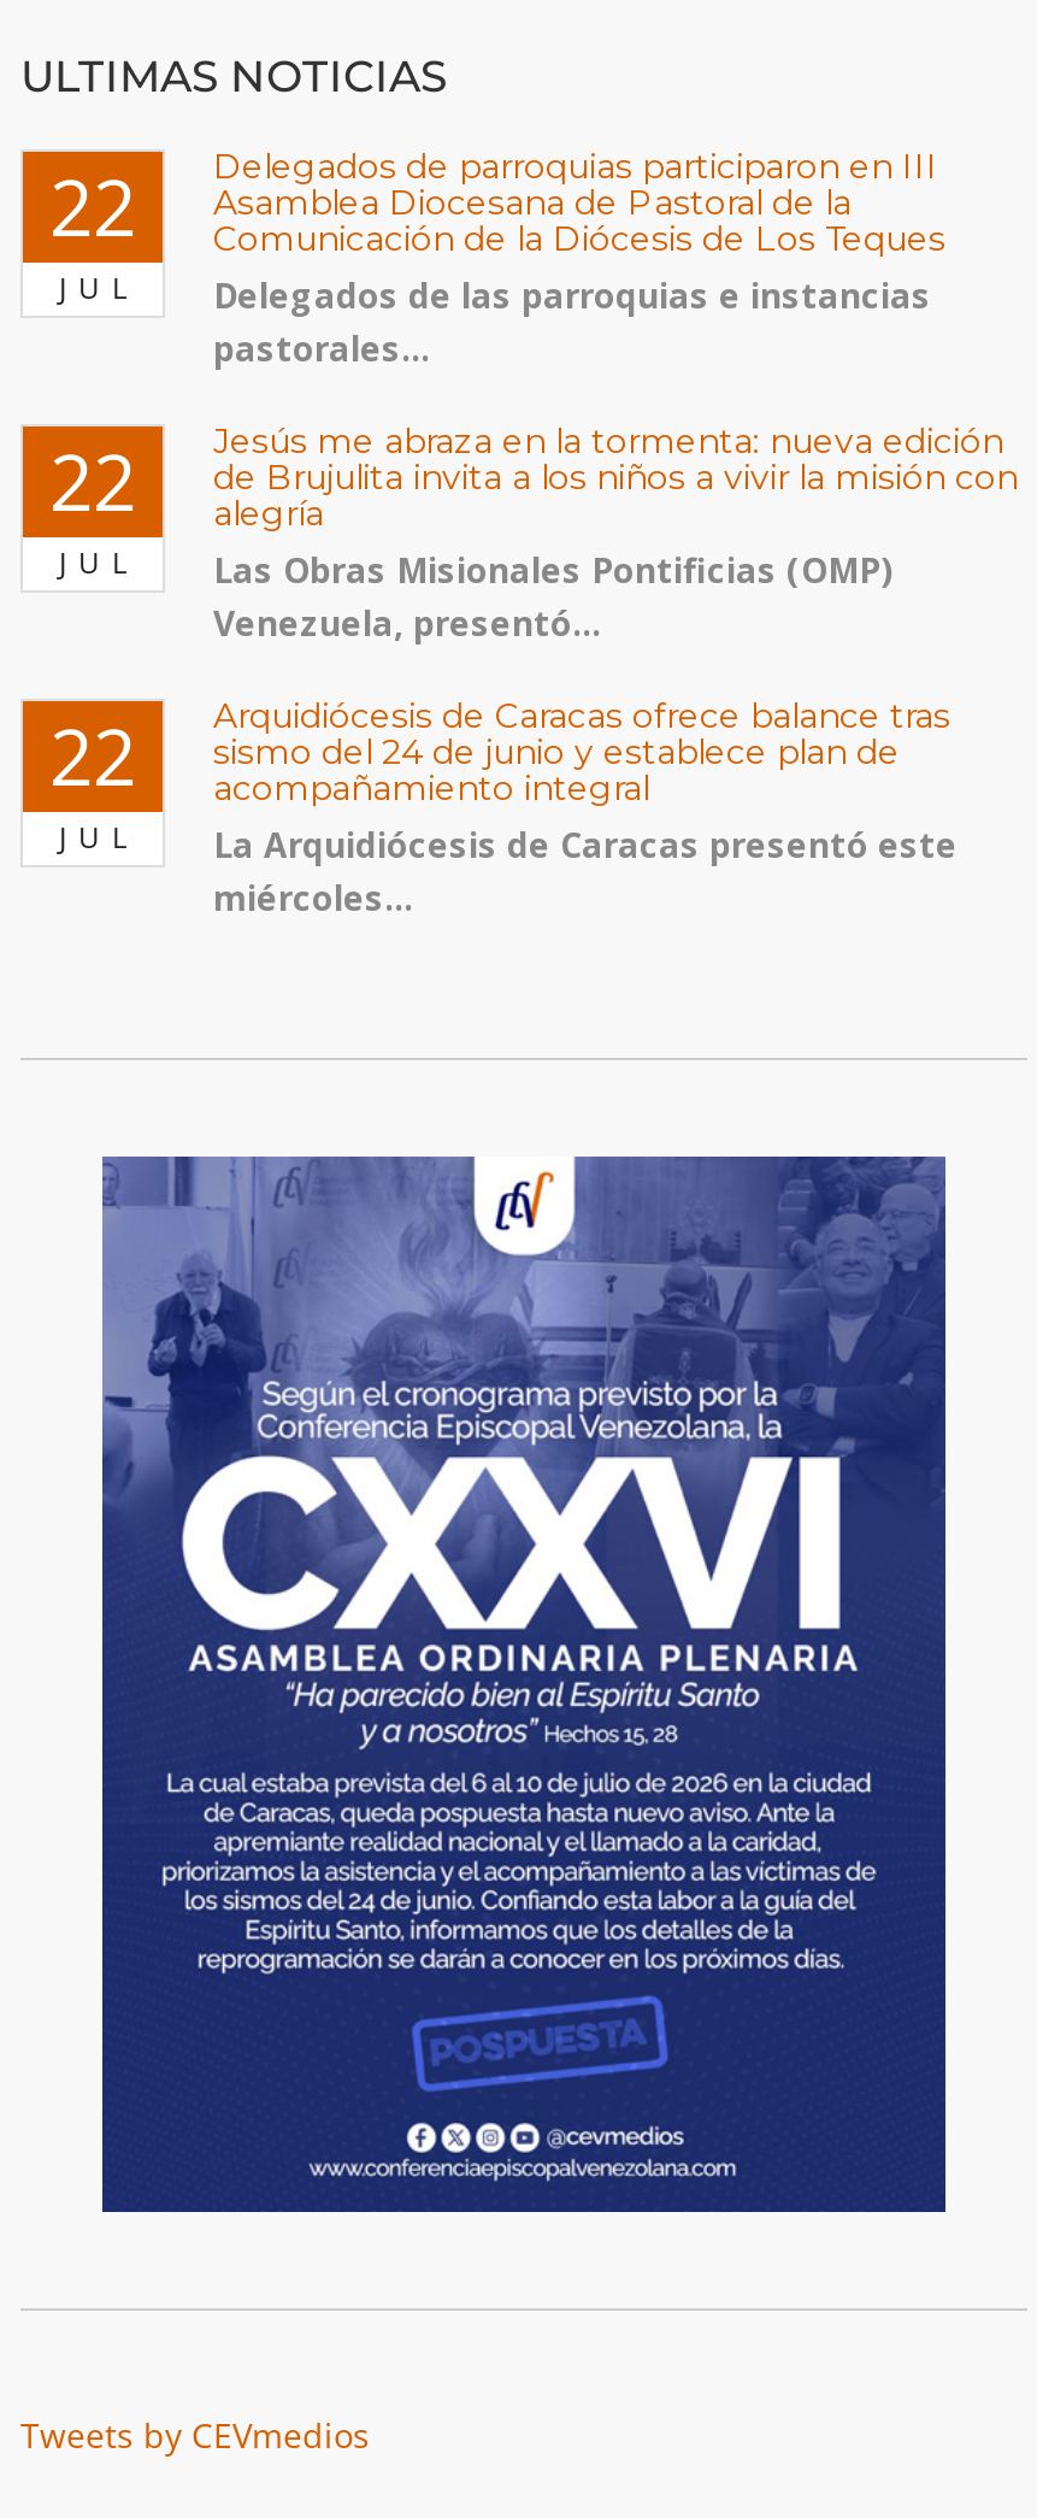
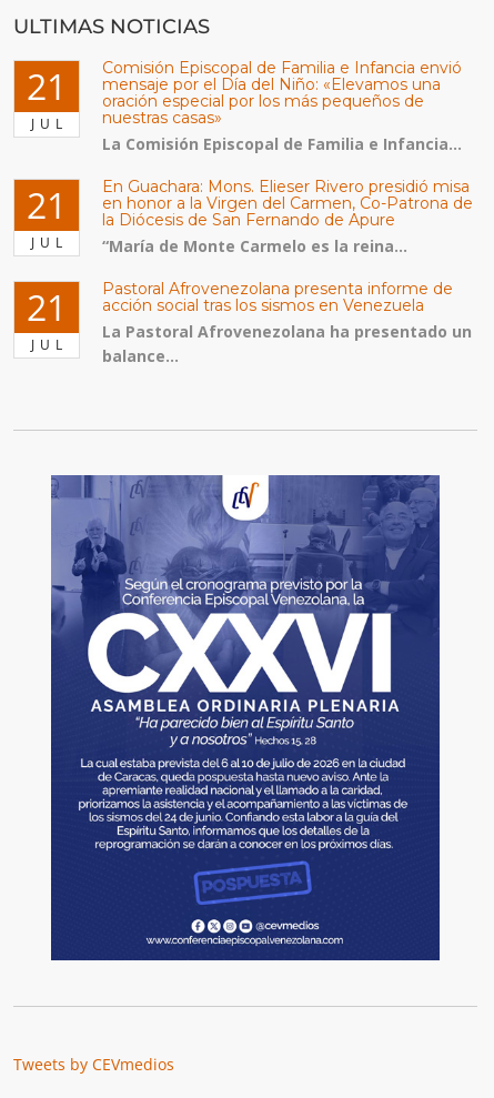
- 22
+ 21

- Delegados de parroquias participaron en III
- Asamblea Diocesana de Pastoral de la
- Comunicación de la Diócesis de Los Teques
- Delegados de las parroquias e instancias
- pastorales...
+ Comisión Episcopal de Familia e Infancia envió
+ mensaje por el Día del Niño: «Elevamos una
+ oración especial por los más pequeños de
+ nuestras casas»
+ La Comisión Episcopal de Familia e Infancia...

- 22
+ 21

- Jesús me abraza en la tormenta: nueva edición
- de Brujulita invita a los niños a vivir la misión con
- alegría
- Las Obras Misionales Pontificias (OMP)
- Venezuela, presentó...
+ En Guachara: Mons. Elieser Rivero presidió misa
+ en honor a la Virgen del Carmen, Co-Patrona de
+ la Diócesis de San Fernando de Apure
+ “María de Monte Carmelo es la reina...

- 22
+ 21

- Arquidiócesis de Caracas ofrece balance tras
- sismo del 24 de junio y establece plan de
- acompañamiento integral
- La Arquidiócesis de Caracas presentó este
- miércoles...
+ Pastoral Afrovenezolana presenta informe de
+ acción social tras los sismos en Venezuela
+ La Pastoral Afrovenezolana ha presentado un
+ balance...
